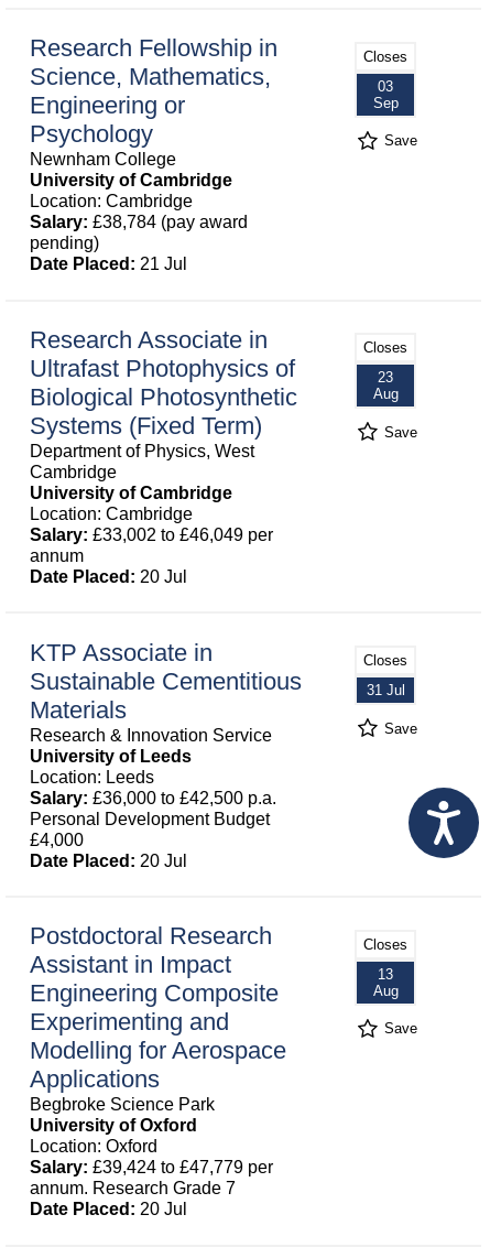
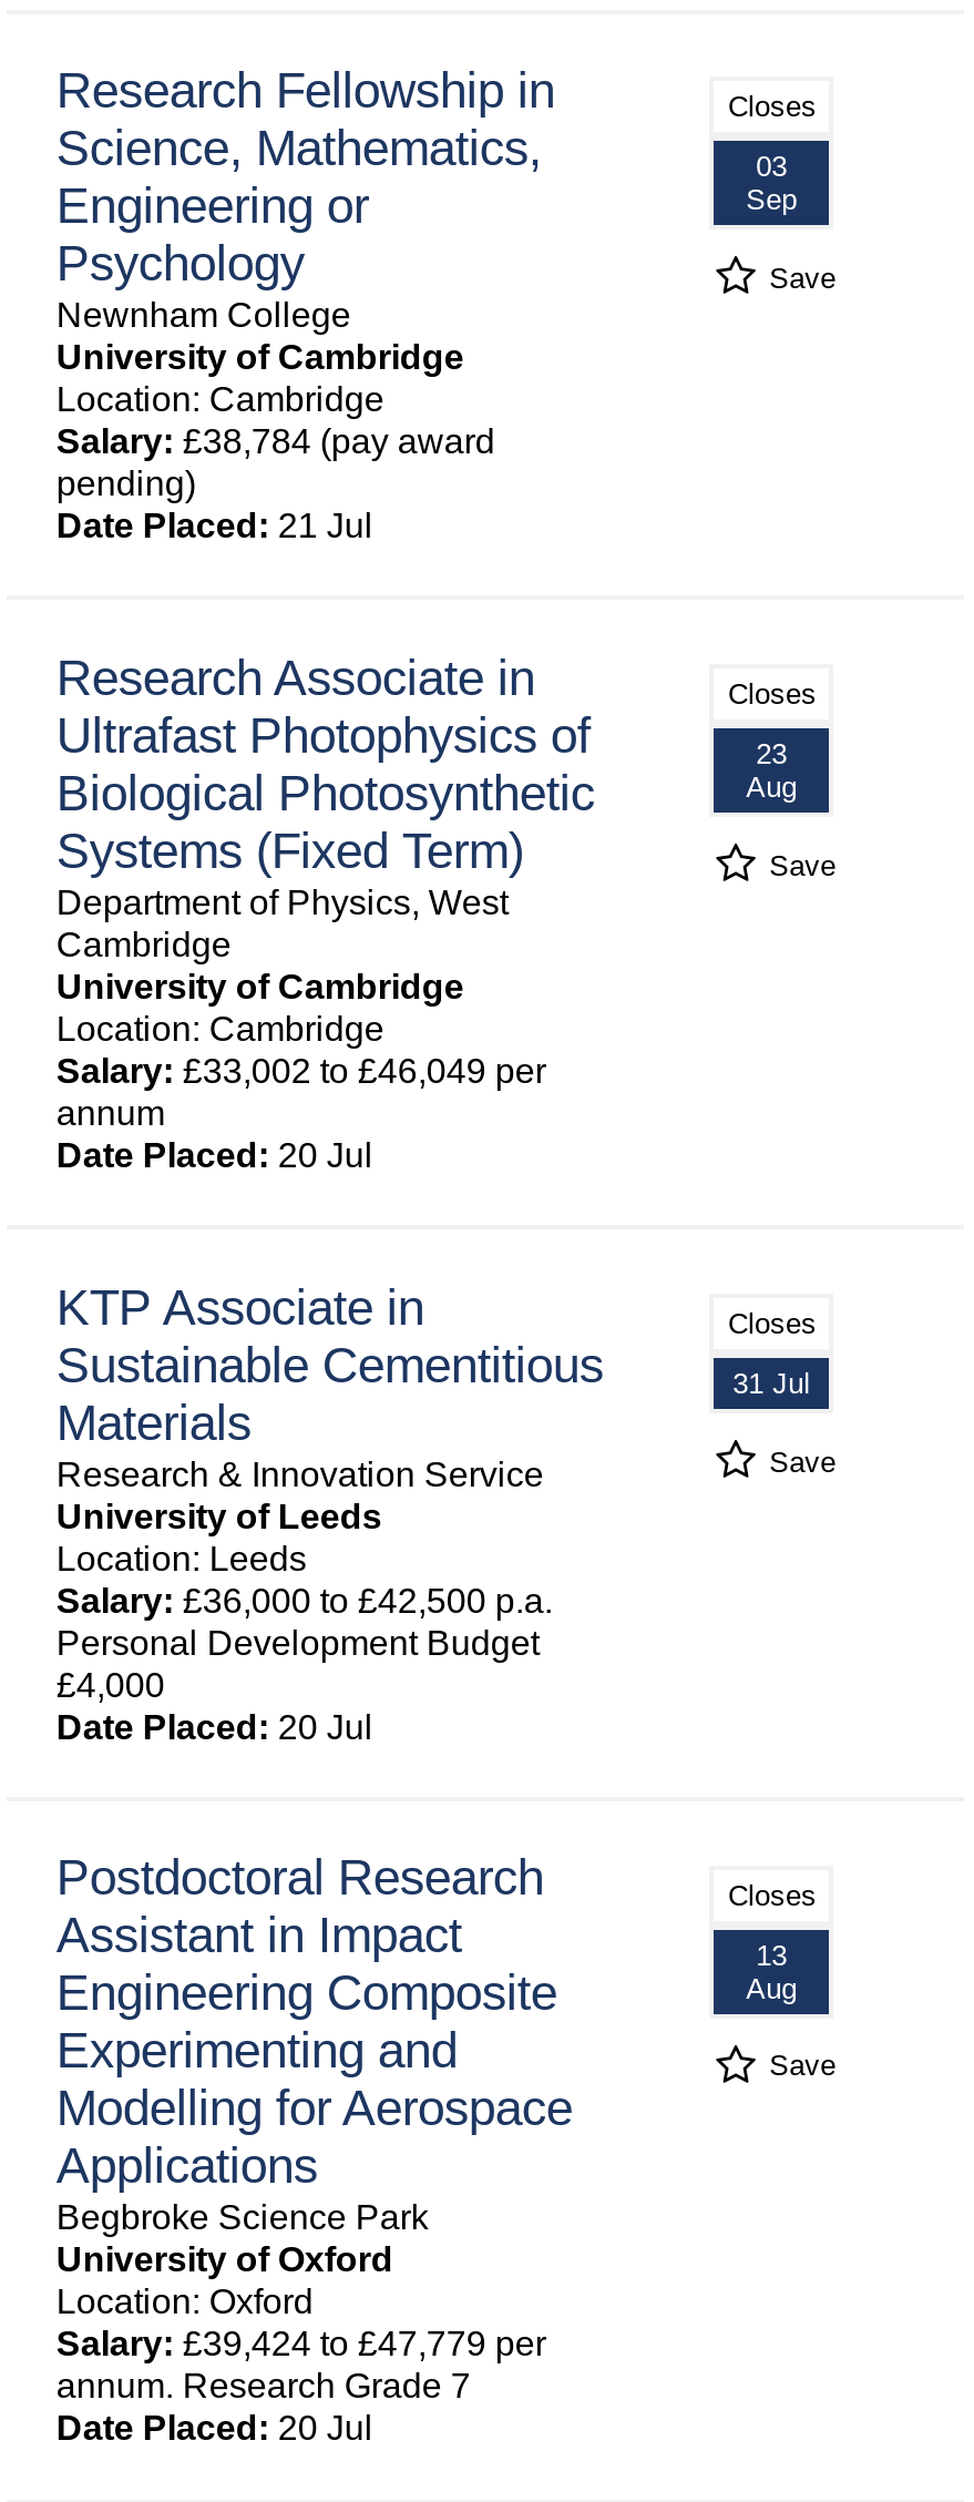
- [image]
